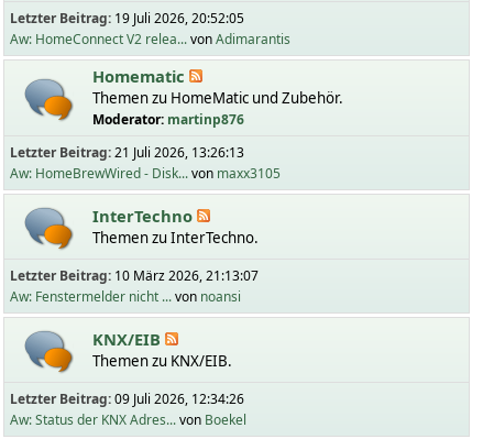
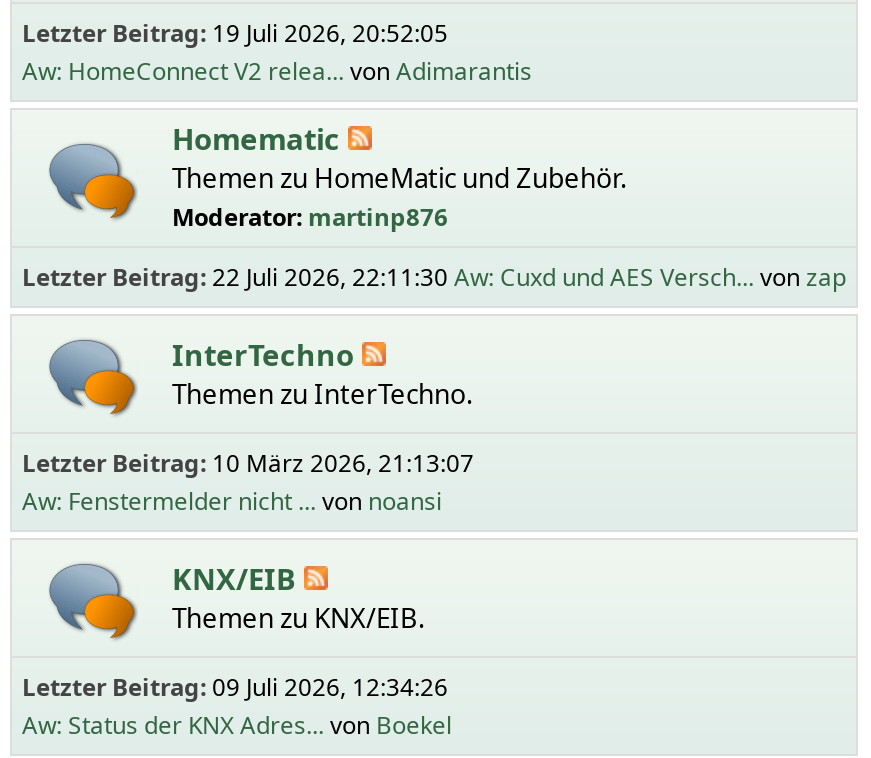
- Letzter Beitrag: 21 Juli 2026, 13:26:13
- Aw: HomeBrewWired - Disk... von maxx3105
+ Letzter Beitrag: 22 Juli 2026, 22:11:30 Aw: Cuxd und AES Versch... von zap
